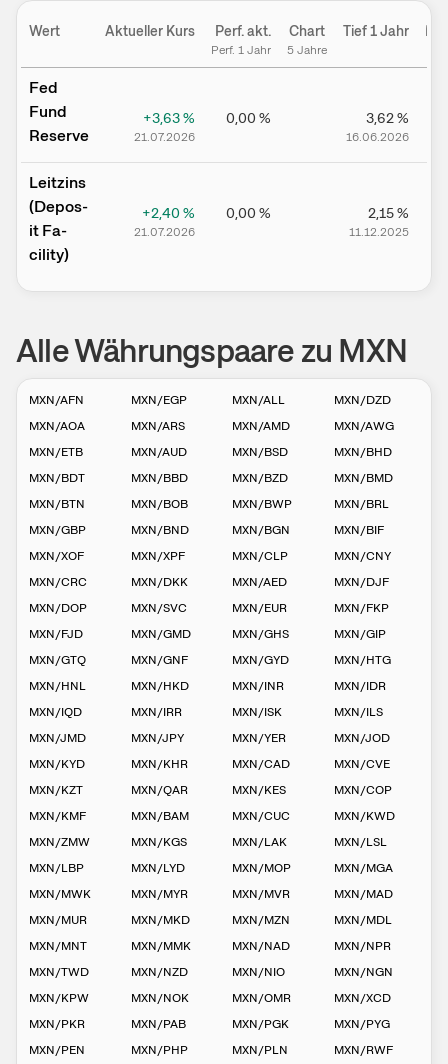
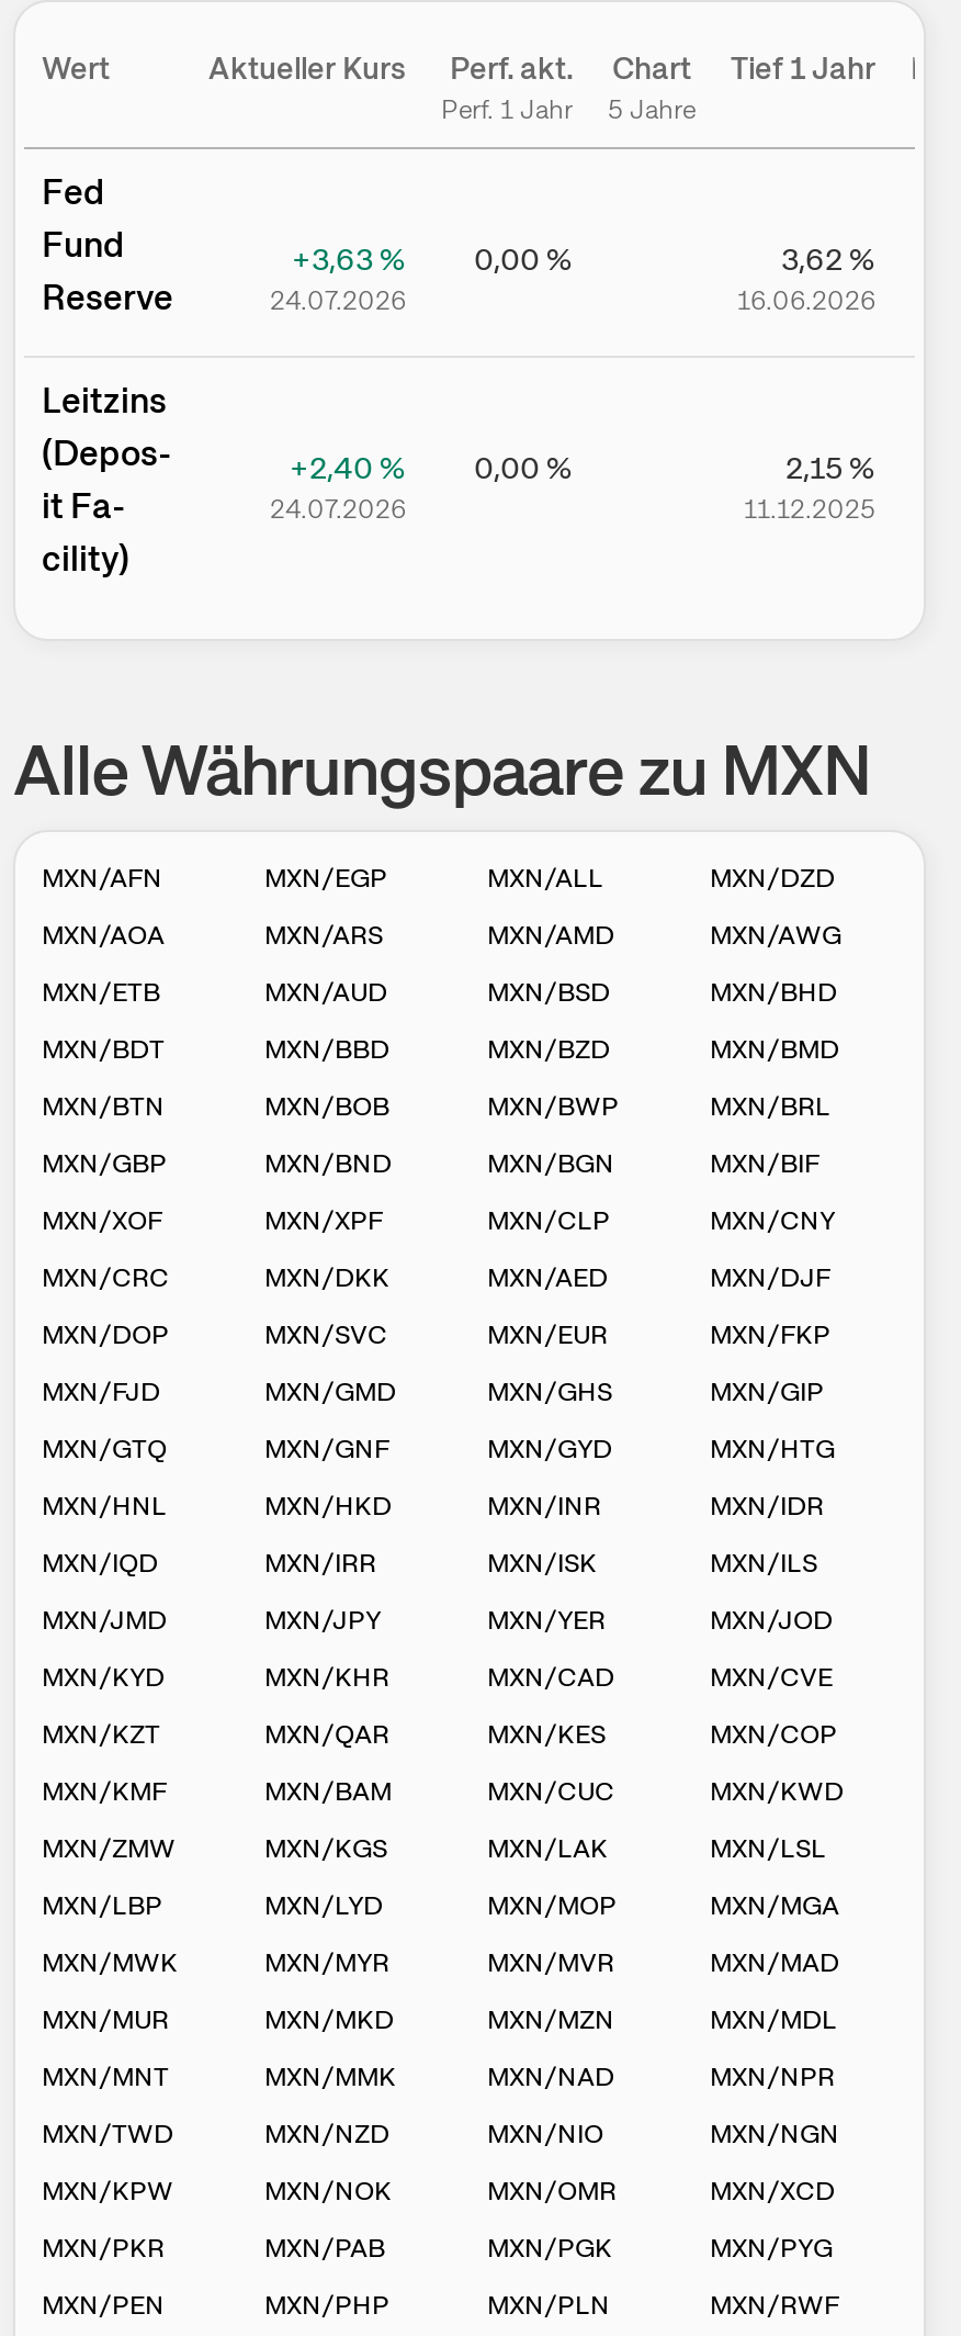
- 21.07.2026
+ 24.07.2026

- 21.07.2026
+ 24.07.2026
